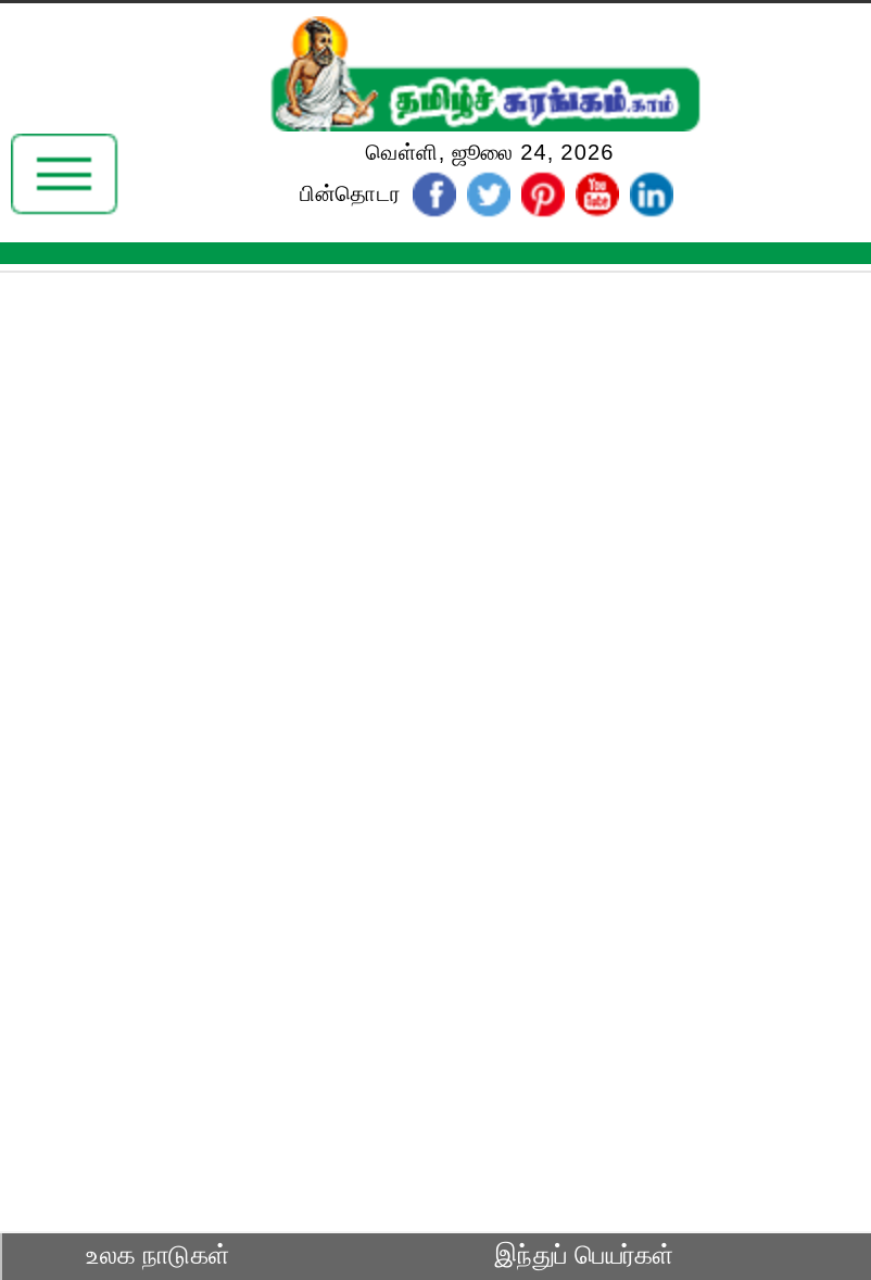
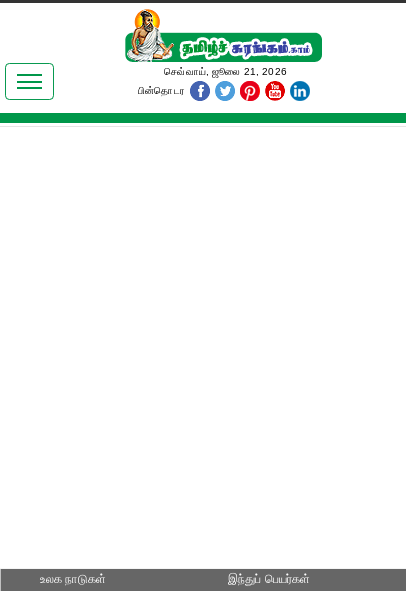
- வெள்ளி, ஜூலை 24, 2026
+ செவ்வாய், ஜூலை 21, 2026
